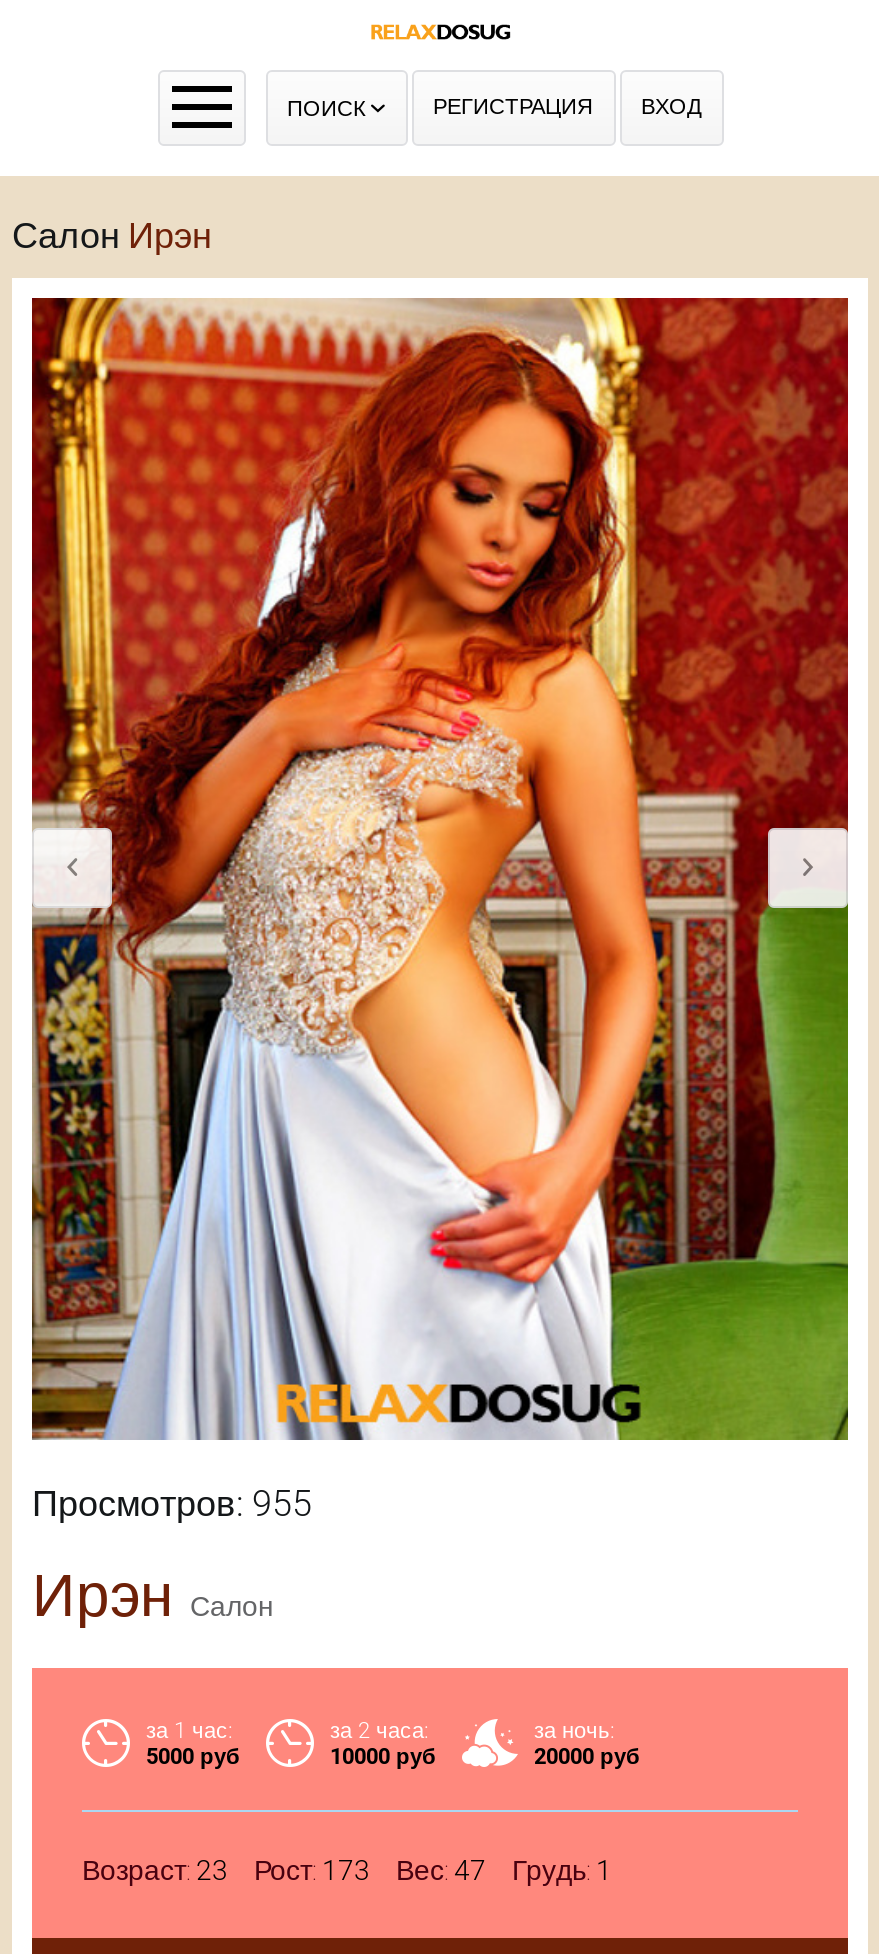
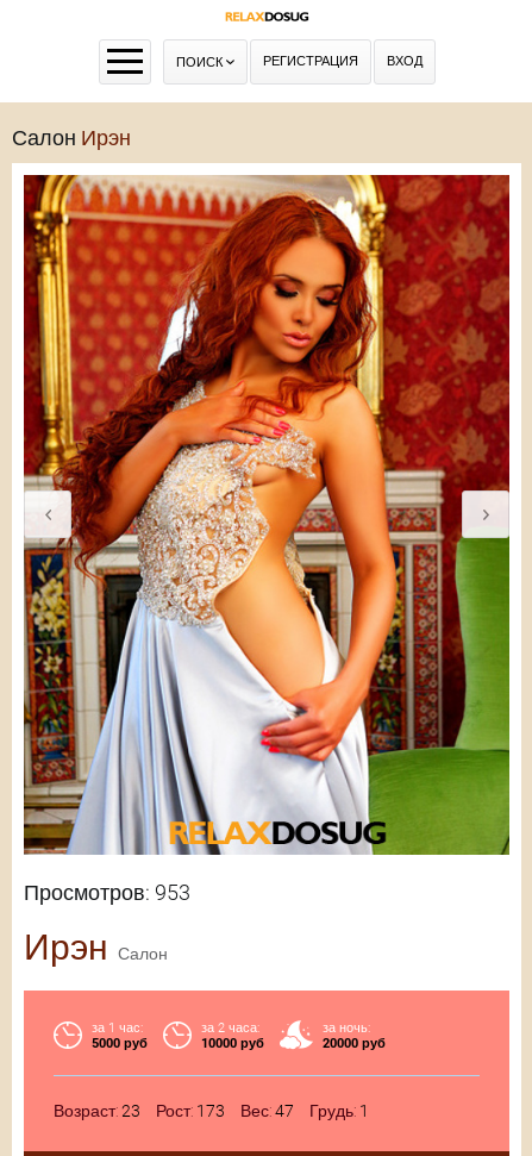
- Просмотров: 955
+ Просмотров: 953
